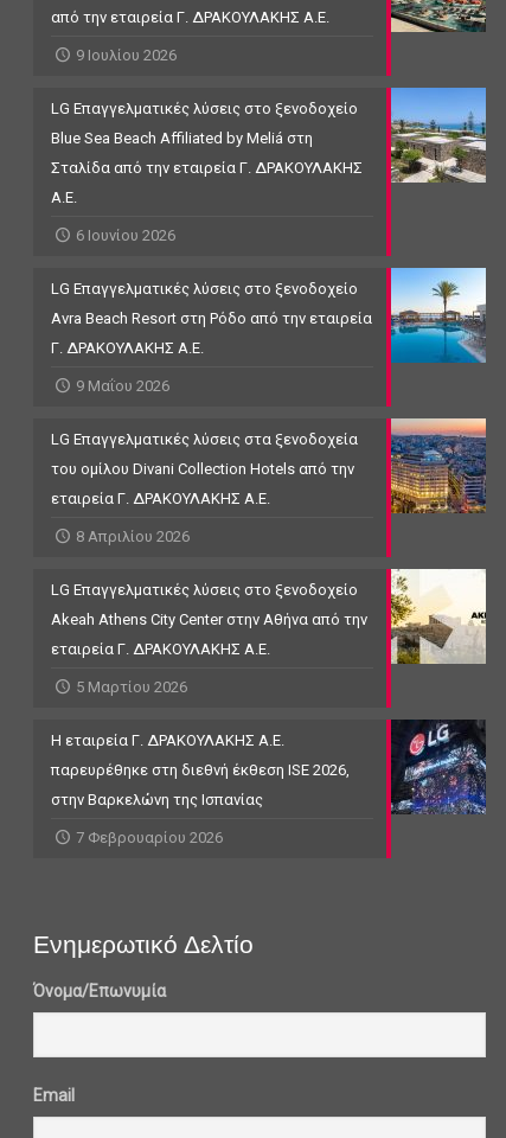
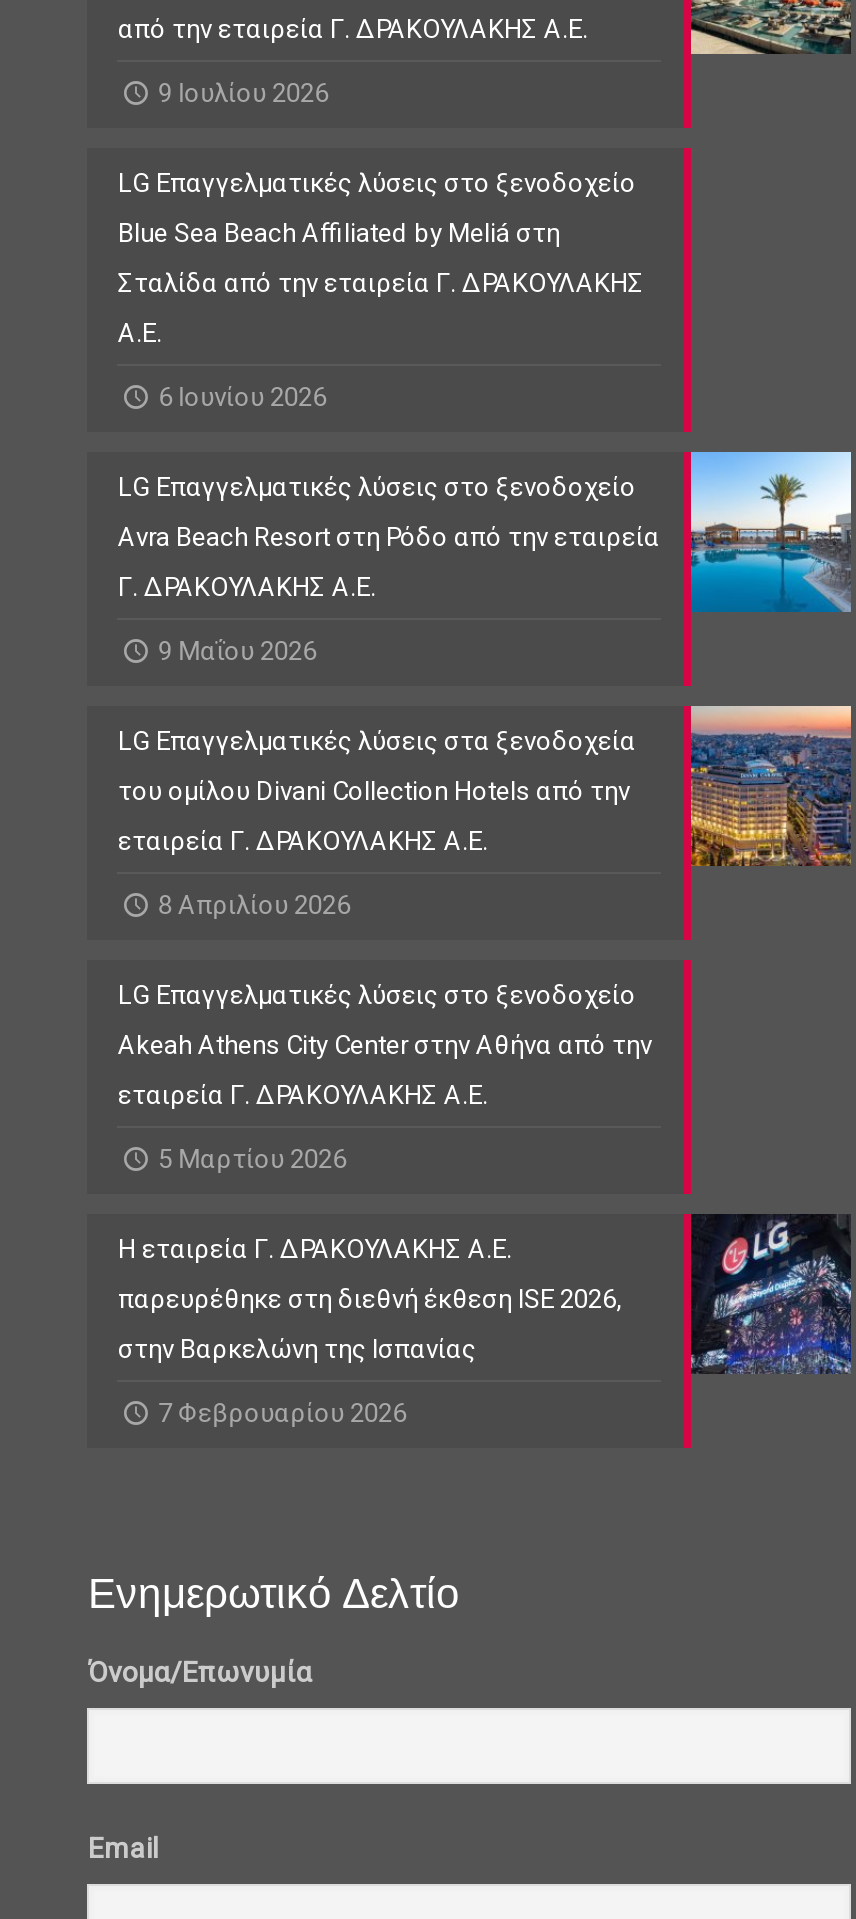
- [image]

- [image]
